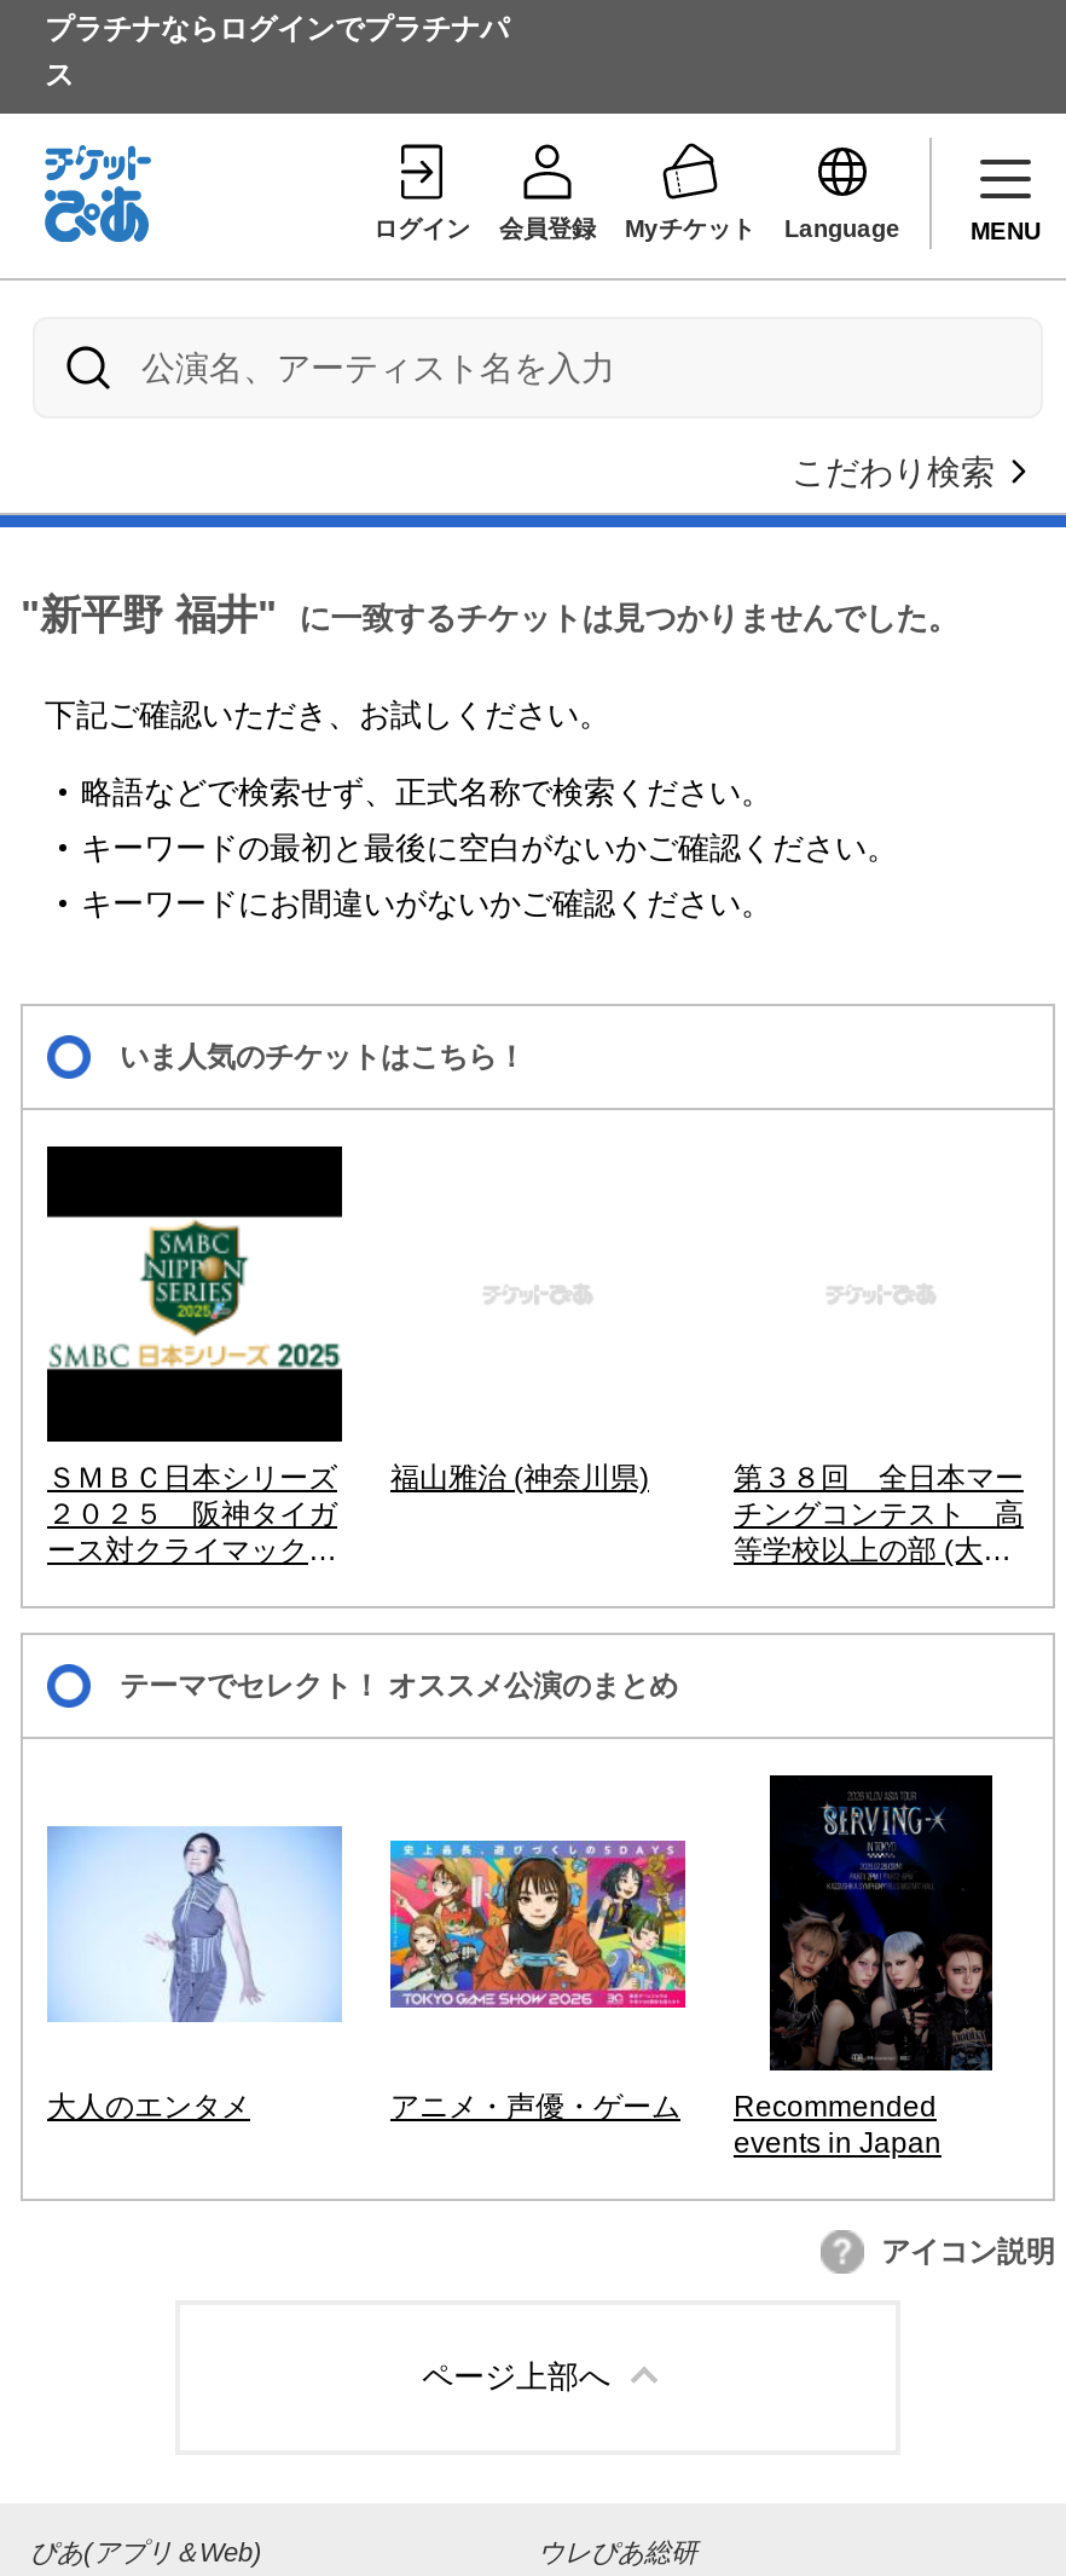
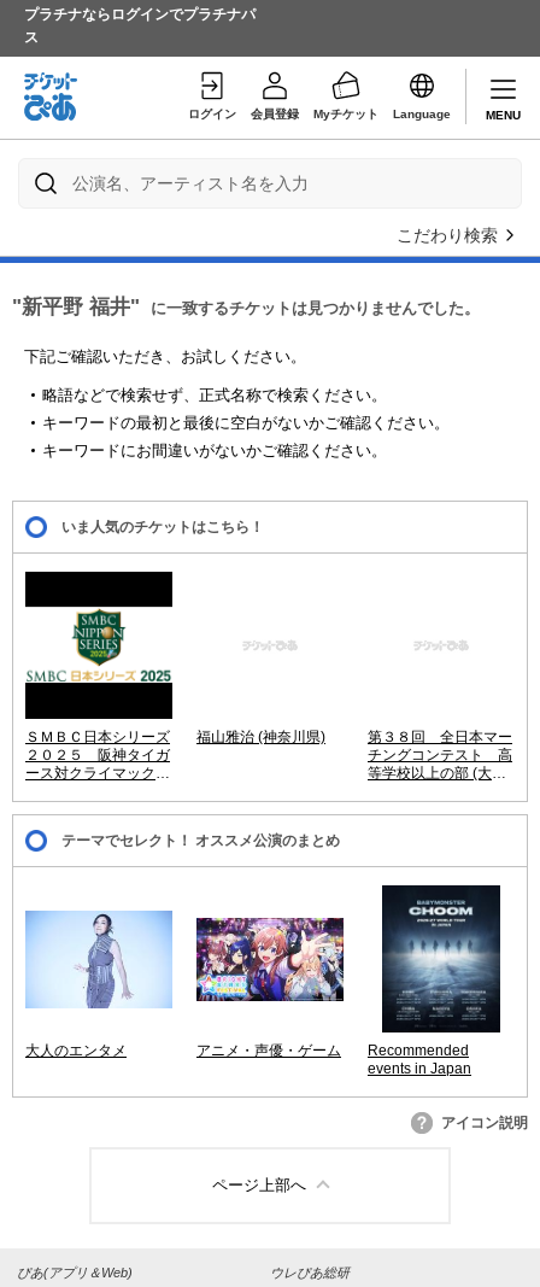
- [image]
+ [image]

- [image]
+ [image]
